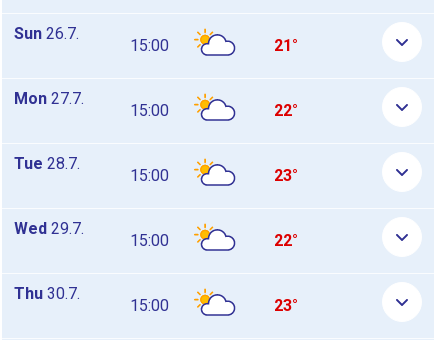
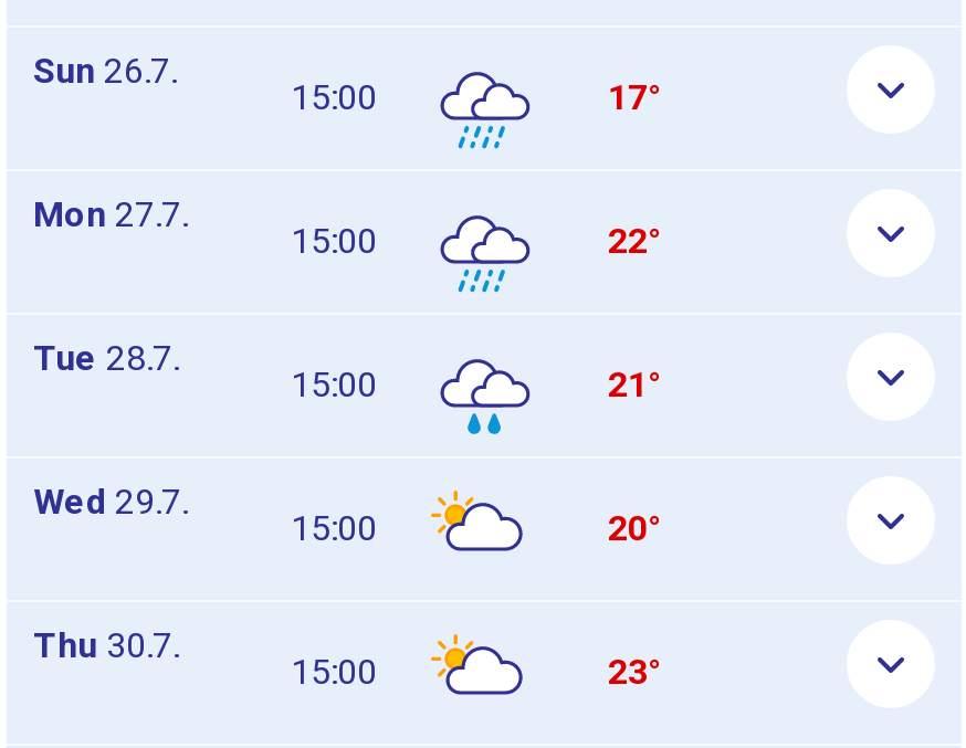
- [image]
- 21°
+ [image]
+ 17°

- [image]
+ [image]

- [image]
- 23°
+ [image]
+ 21°

- 22°
+ 20°
